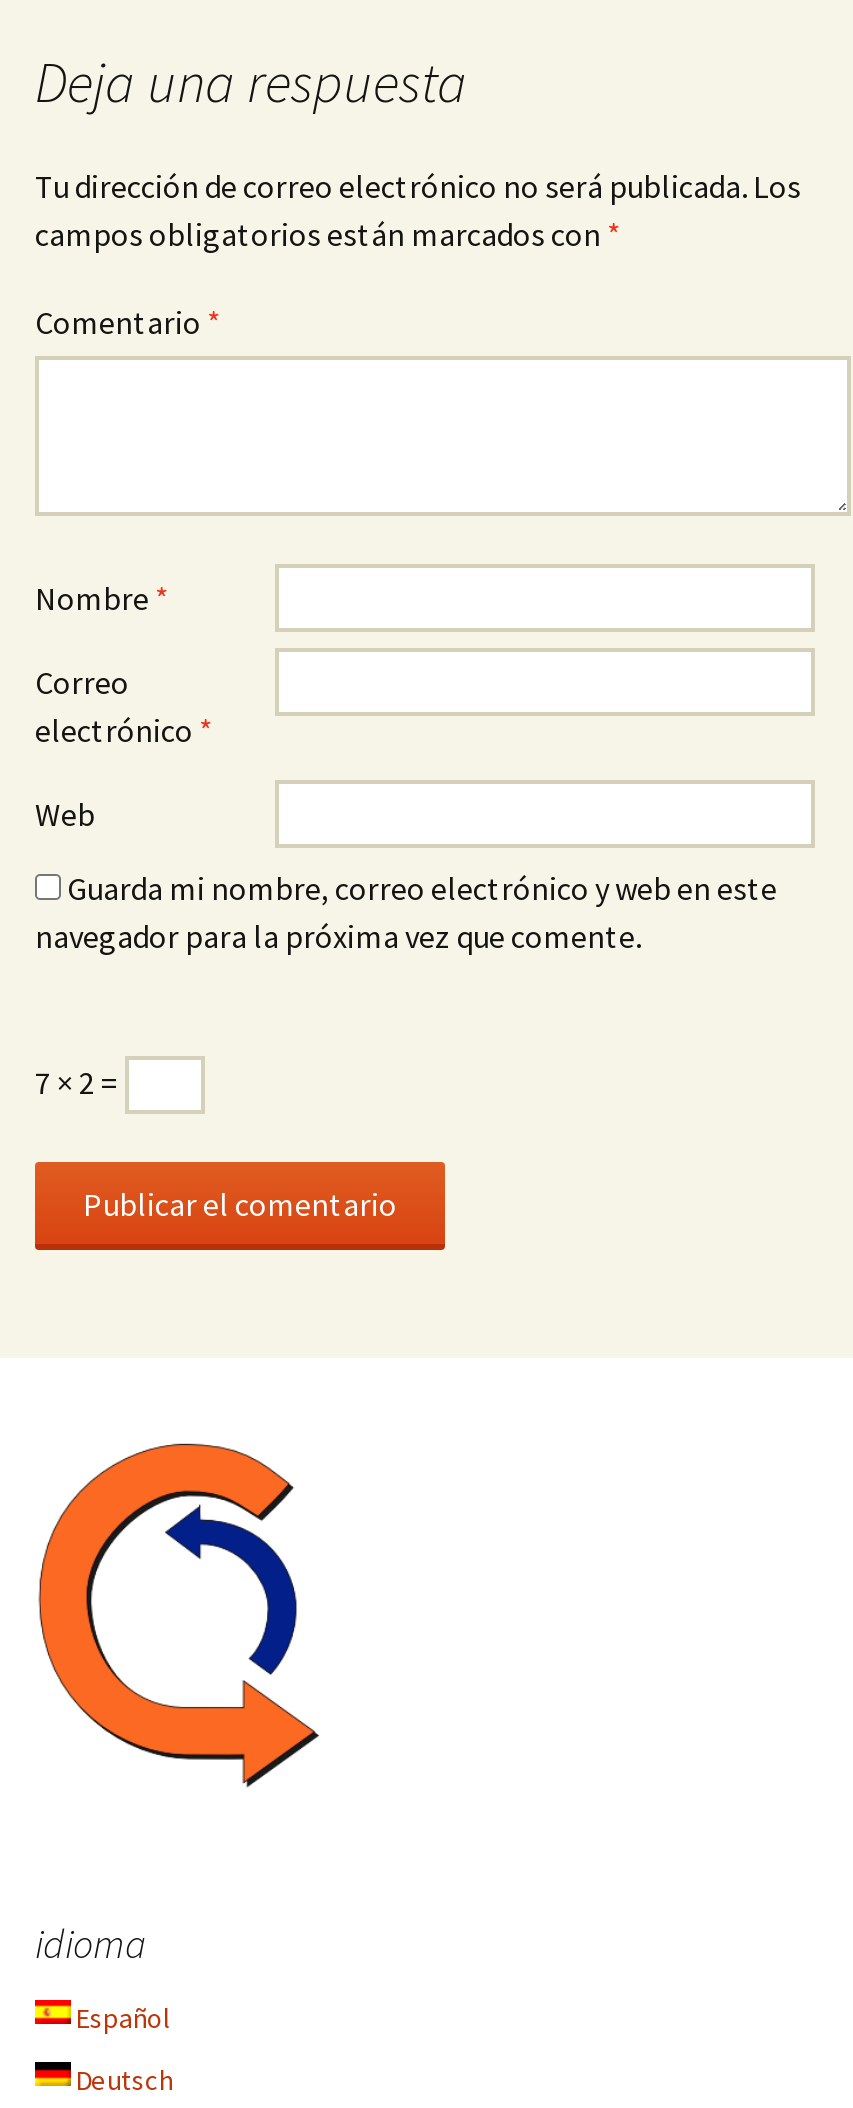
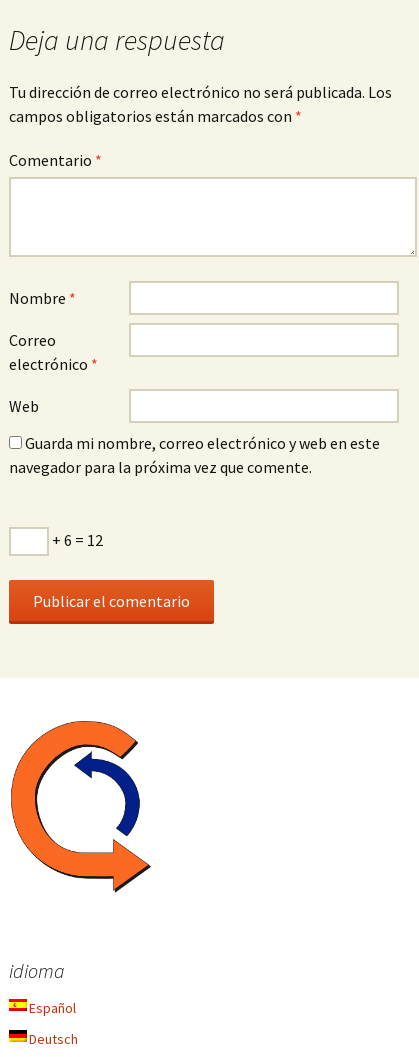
- 7 × 2 =
+ + 6 = 12
